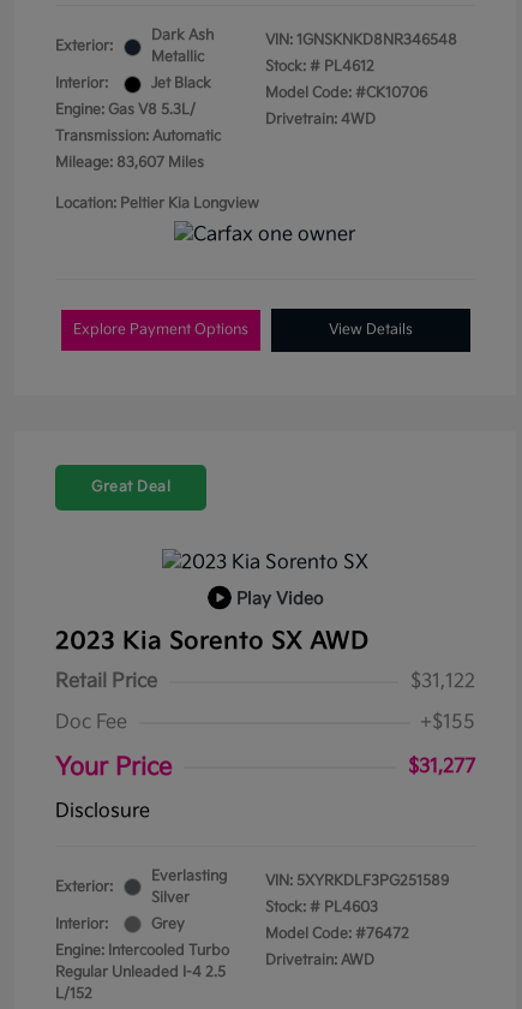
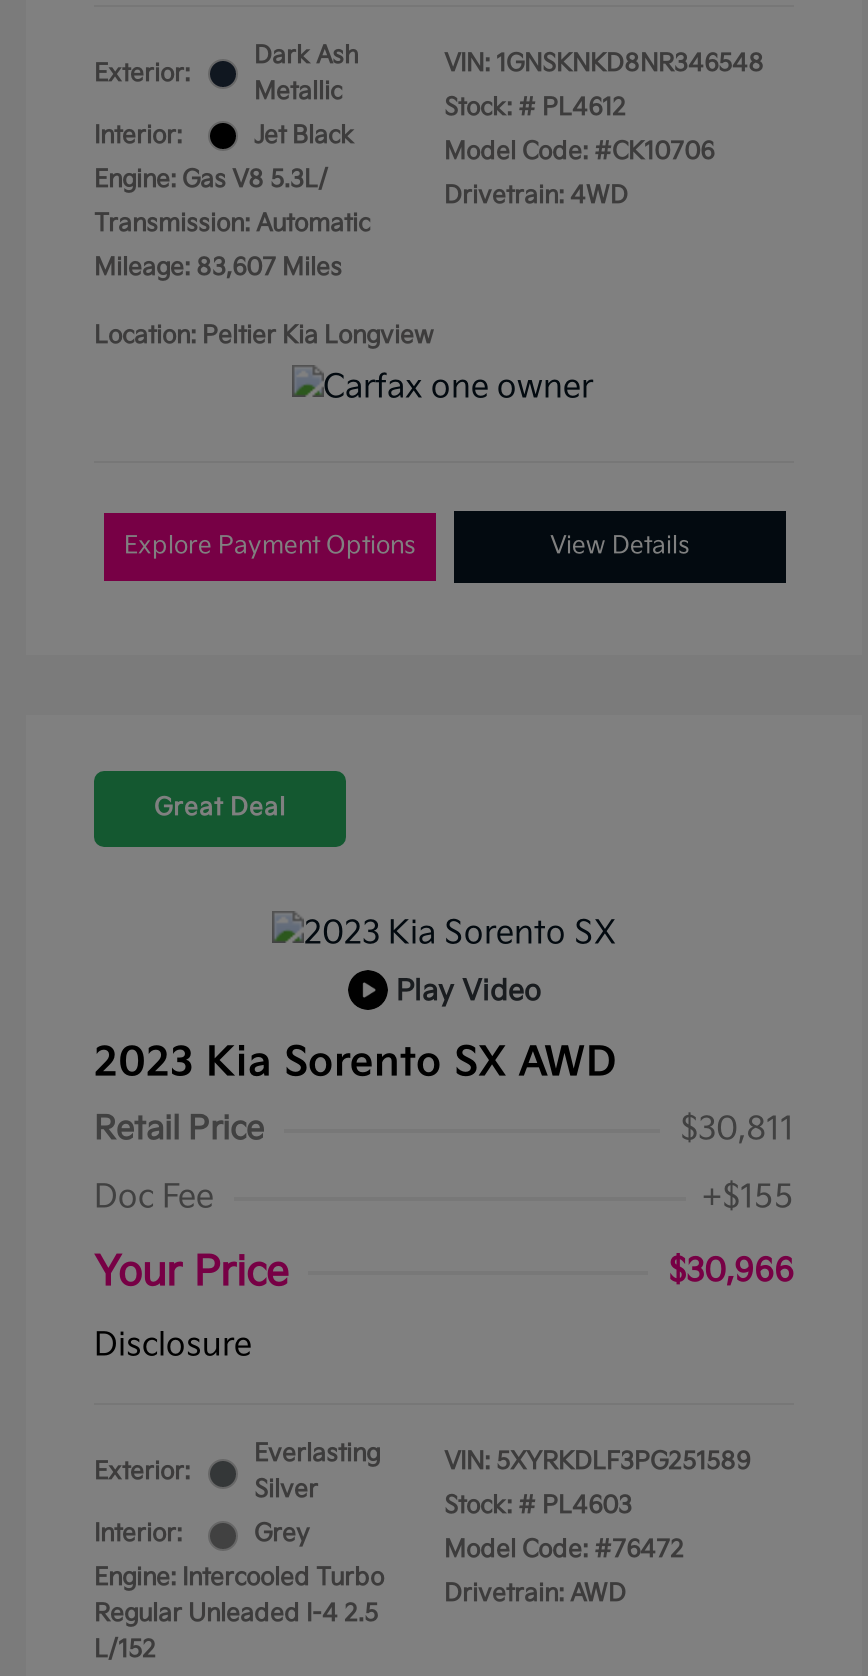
- $31,122
+ $30,811

- $31,277
+ $30,966
